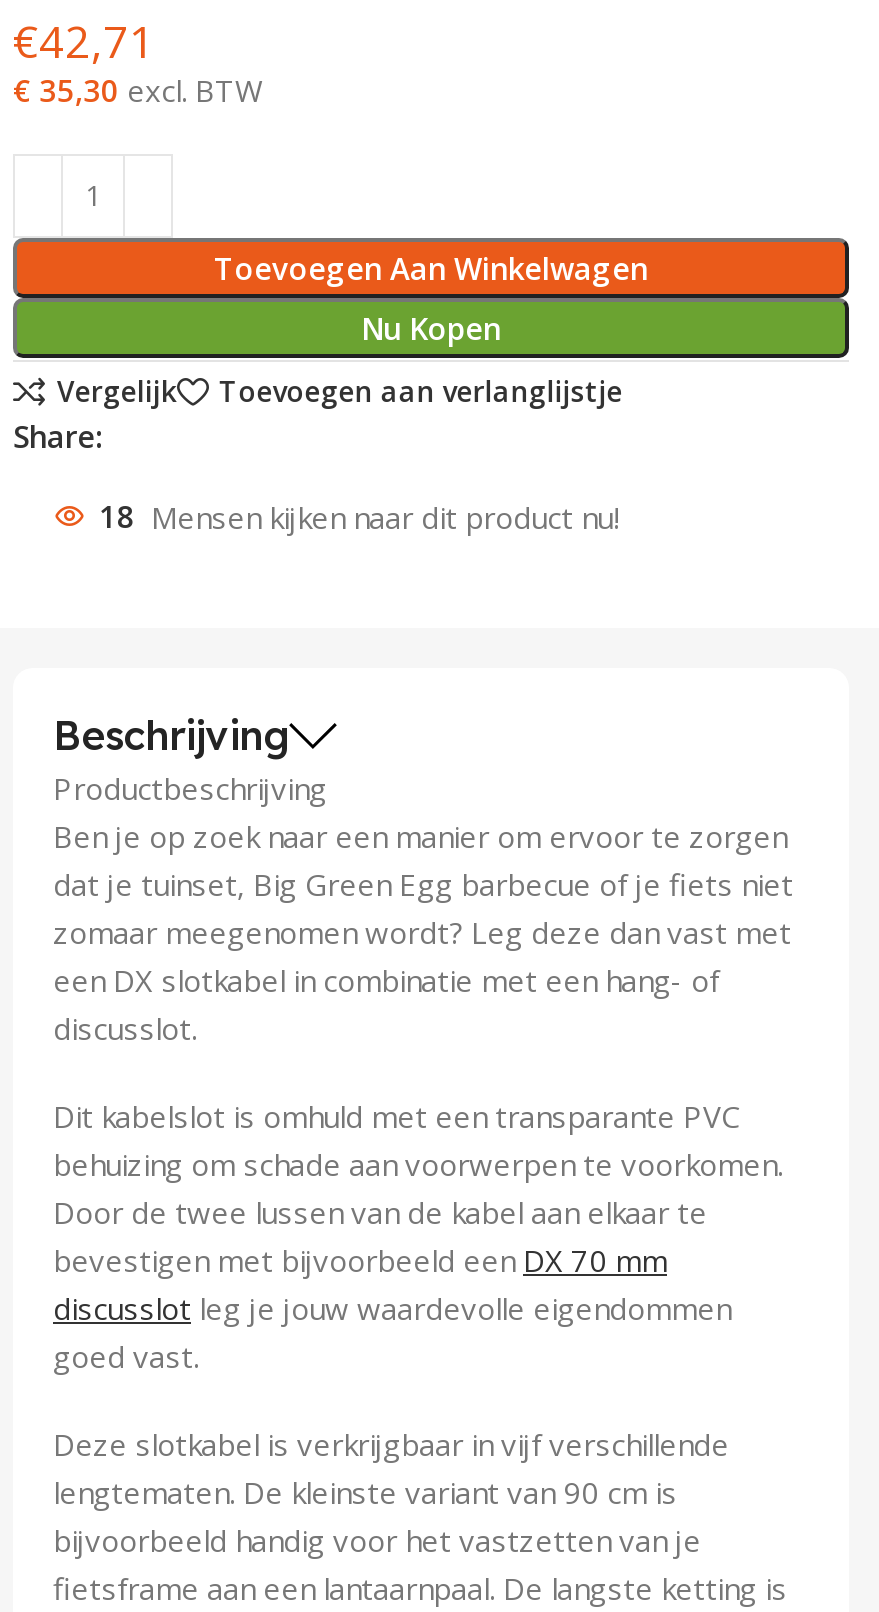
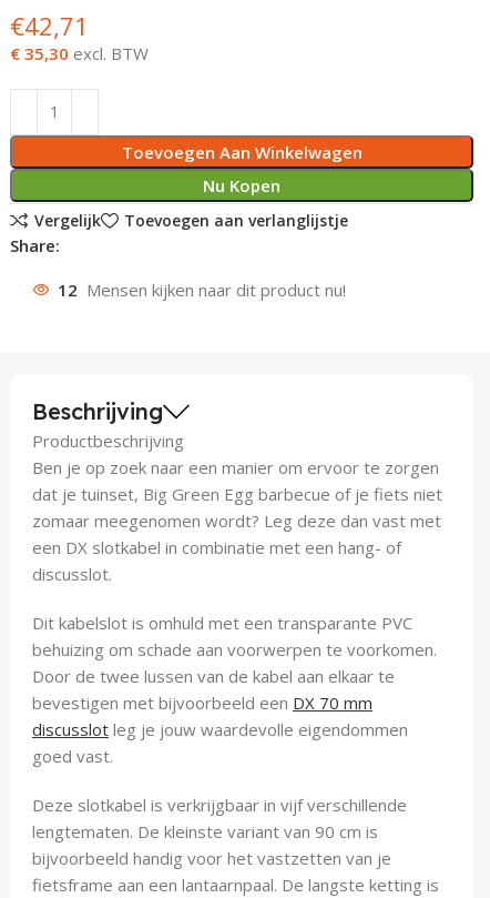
- 18 Mensen kijken naar dit product nu!
+ 12 Mensen kijken naar dit product nu!
